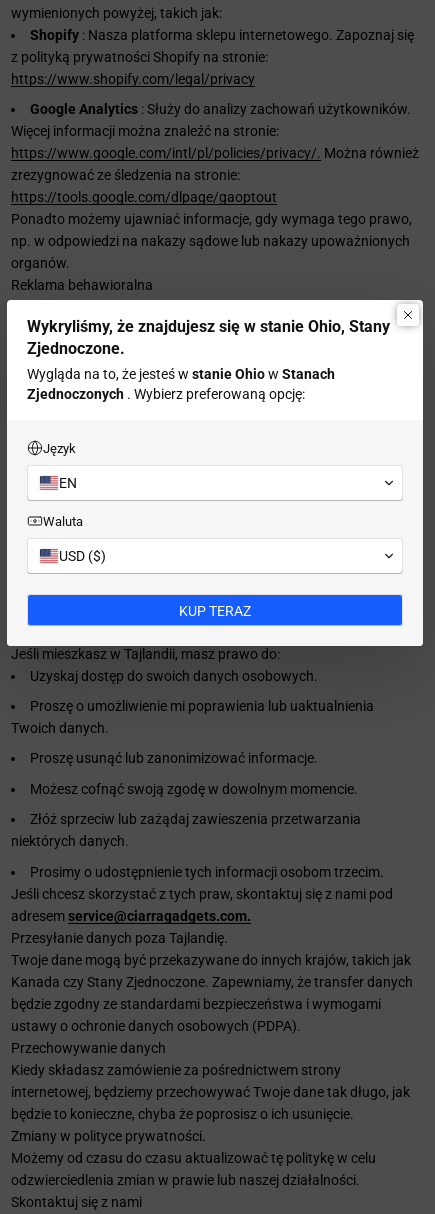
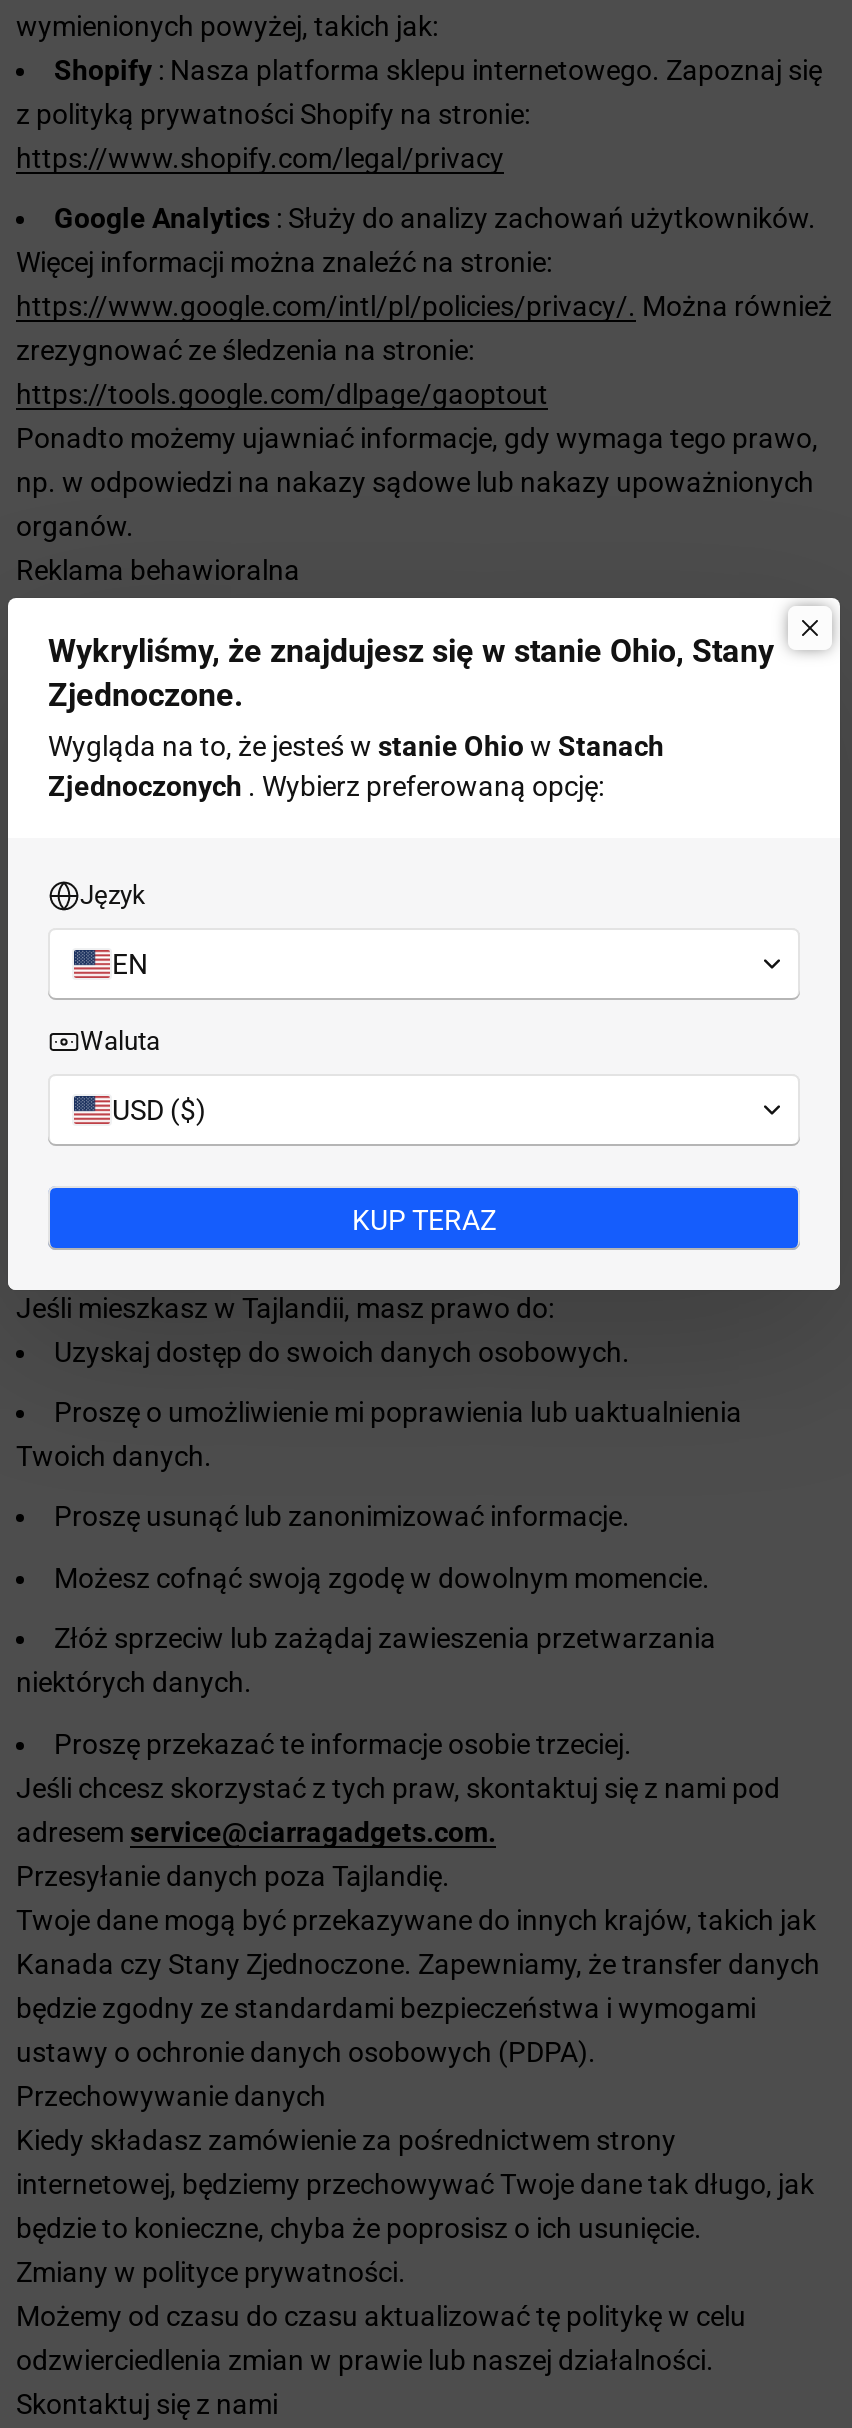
- Prosimy o udostępnienie tych informacji osobom trzecim.
+ Proszę przekazać te informacje osobie trzeciej.
